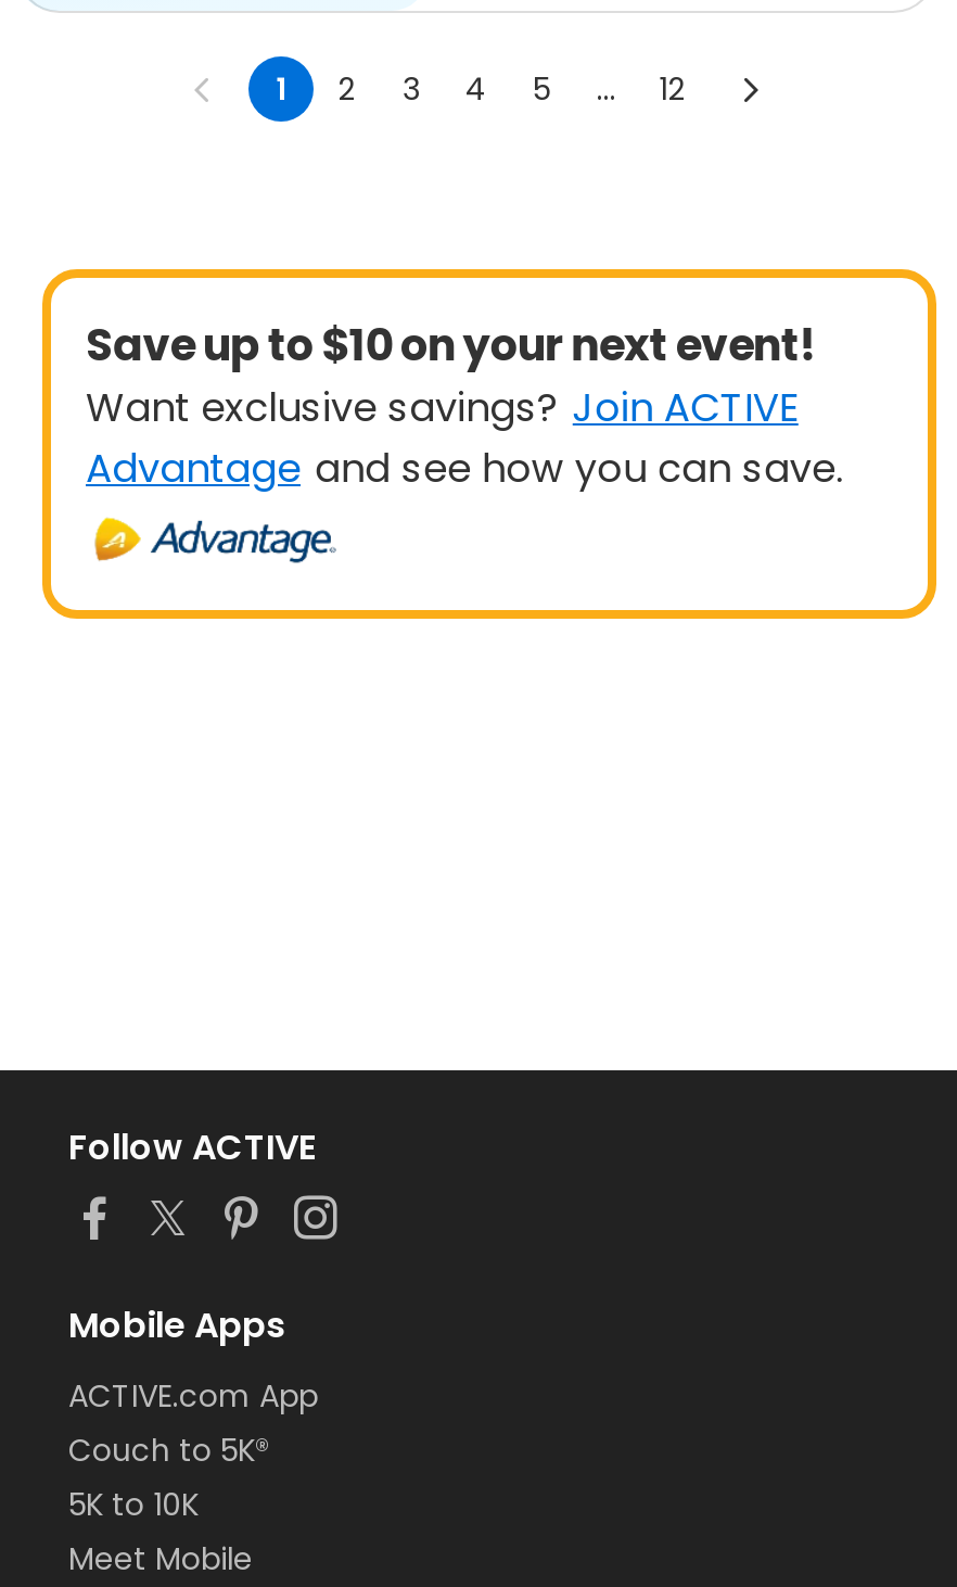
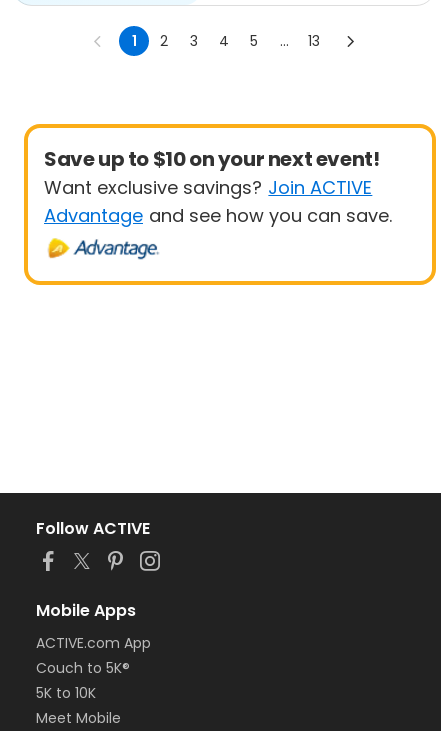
- 12
+ 13
